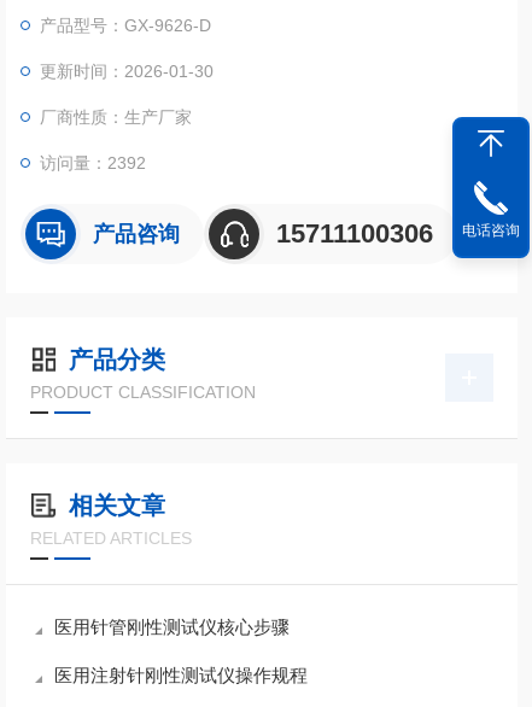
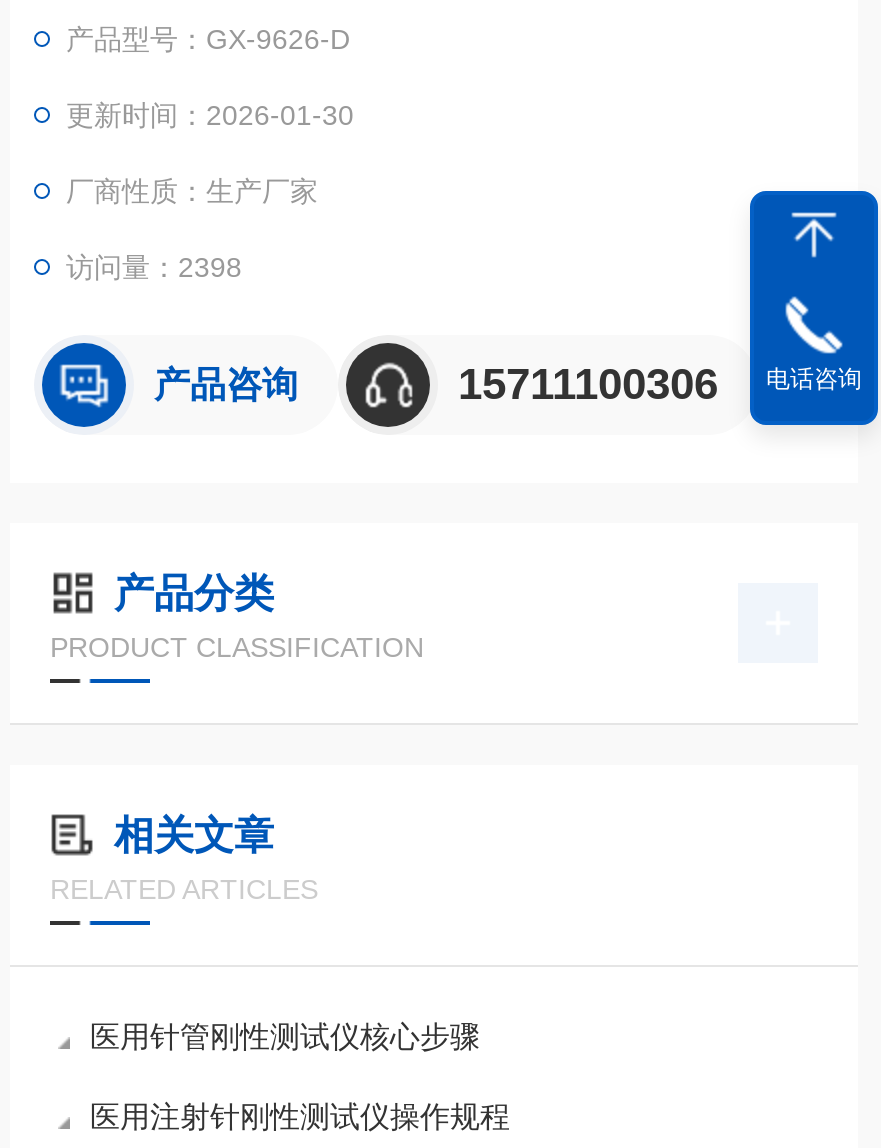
- 访问量：2392
+ 访问量：2398
